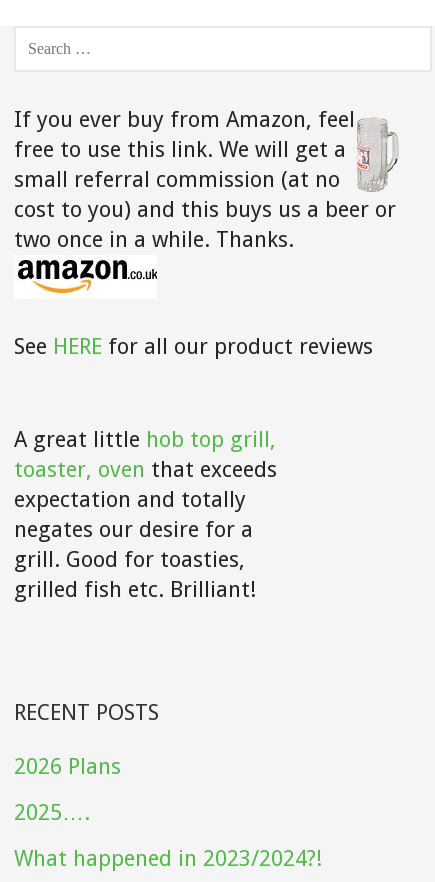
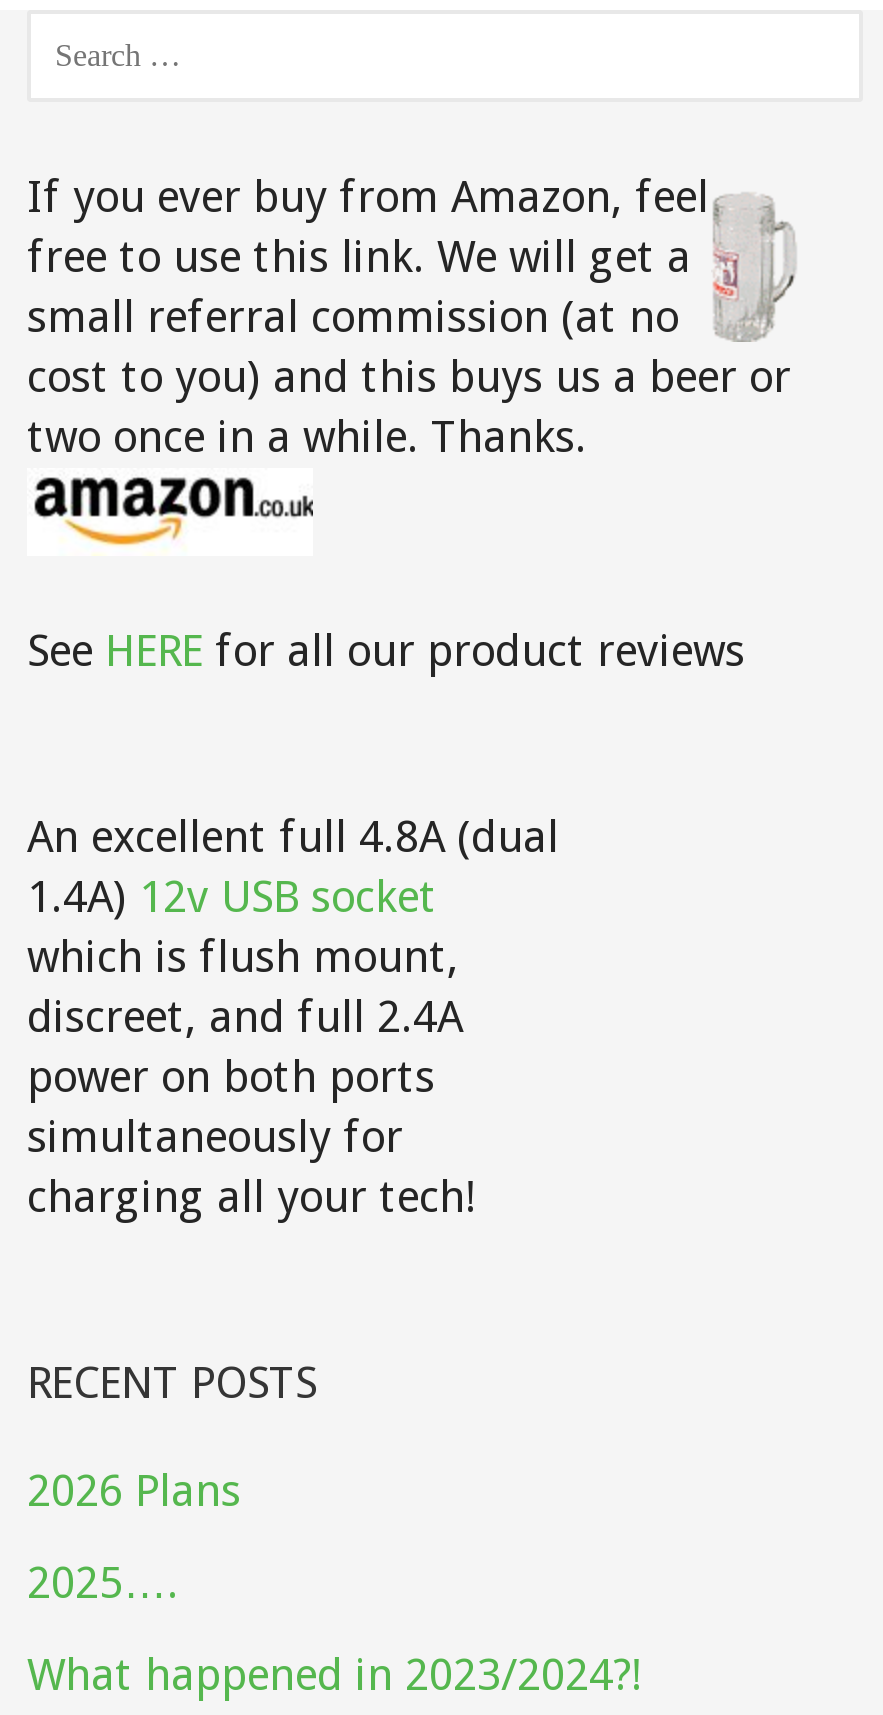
- A great little hob top grill,
- toaster, oven that exceeds
- expectation and totally
- negates our desire for a
- grill. Good for toasties,
- grilled fish etc. Brilliant!
+ An excellent full 4.8A (dual
+ 1.4A) 12v USB socket
+ which is flush mount,
+ discreet, and full 2.4A
+ power on both ports
+ simultaneously for
+ charging all your tech!
